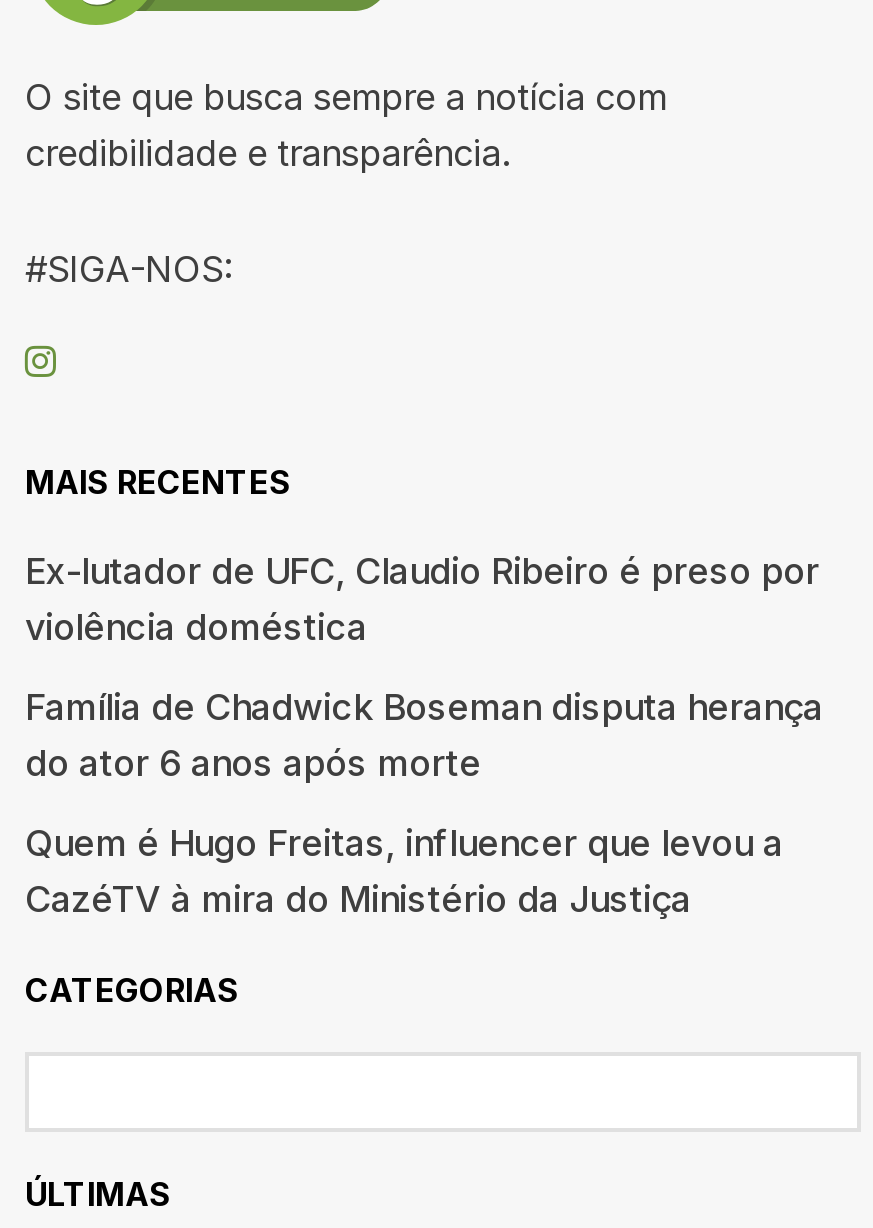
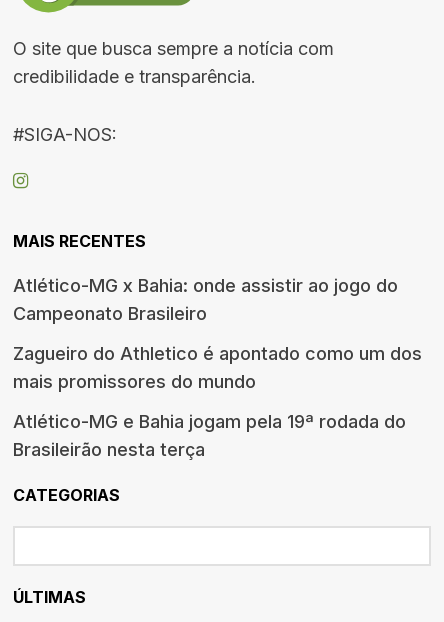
- Ex-lutador de UFC, Claudio Ribeiro é preso por
- violência doméstica
+ Atlético-MG x Bahia: onde assistir ao jogo do
+ Campeonato Brasileiro

- Família de Chadwick Boseman disputa herança
- do ator 6 anos após morte
+ Zagueiro do Athletico é apontado como um dos
+ mais promissores do mundo

- Quem é Hugo Freitas, influencer que levou a
- CazéTV à mira do Ministério da Justiça
+ Atlético-MG e Bahia jogam pela 19ª rodada do
+ Brasileirão nesta terça
